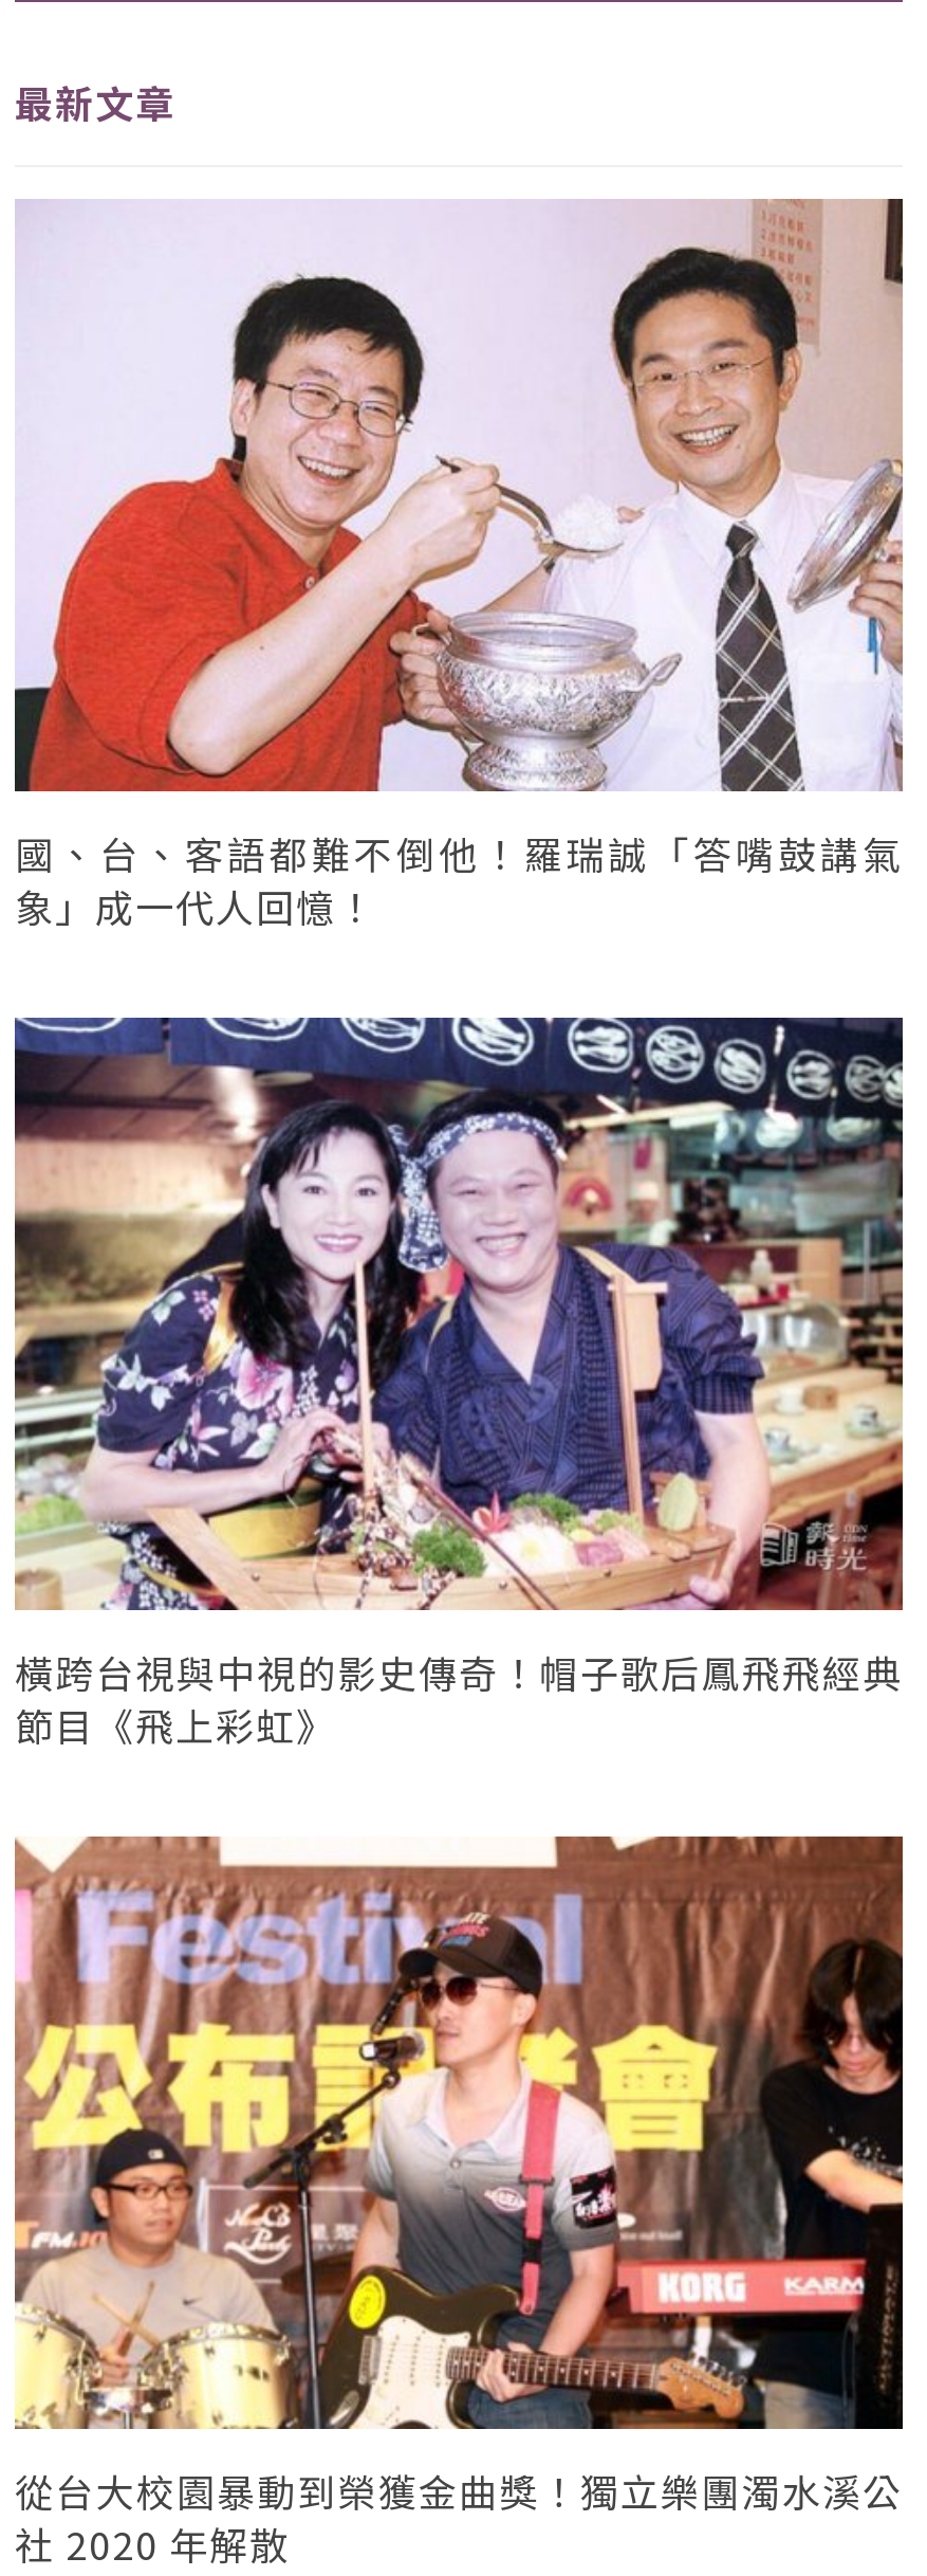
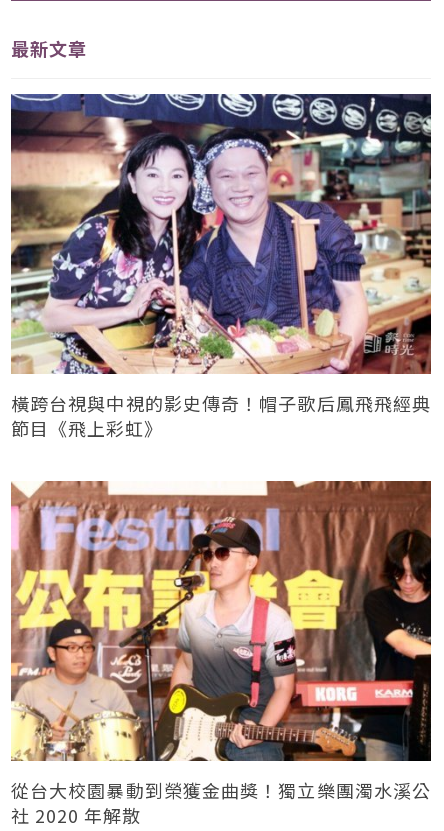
- [image]
- 國、台、客語都難不倒他！羅瑞誠「答嘴鼓講氣
- 象」成一代人回憶！
